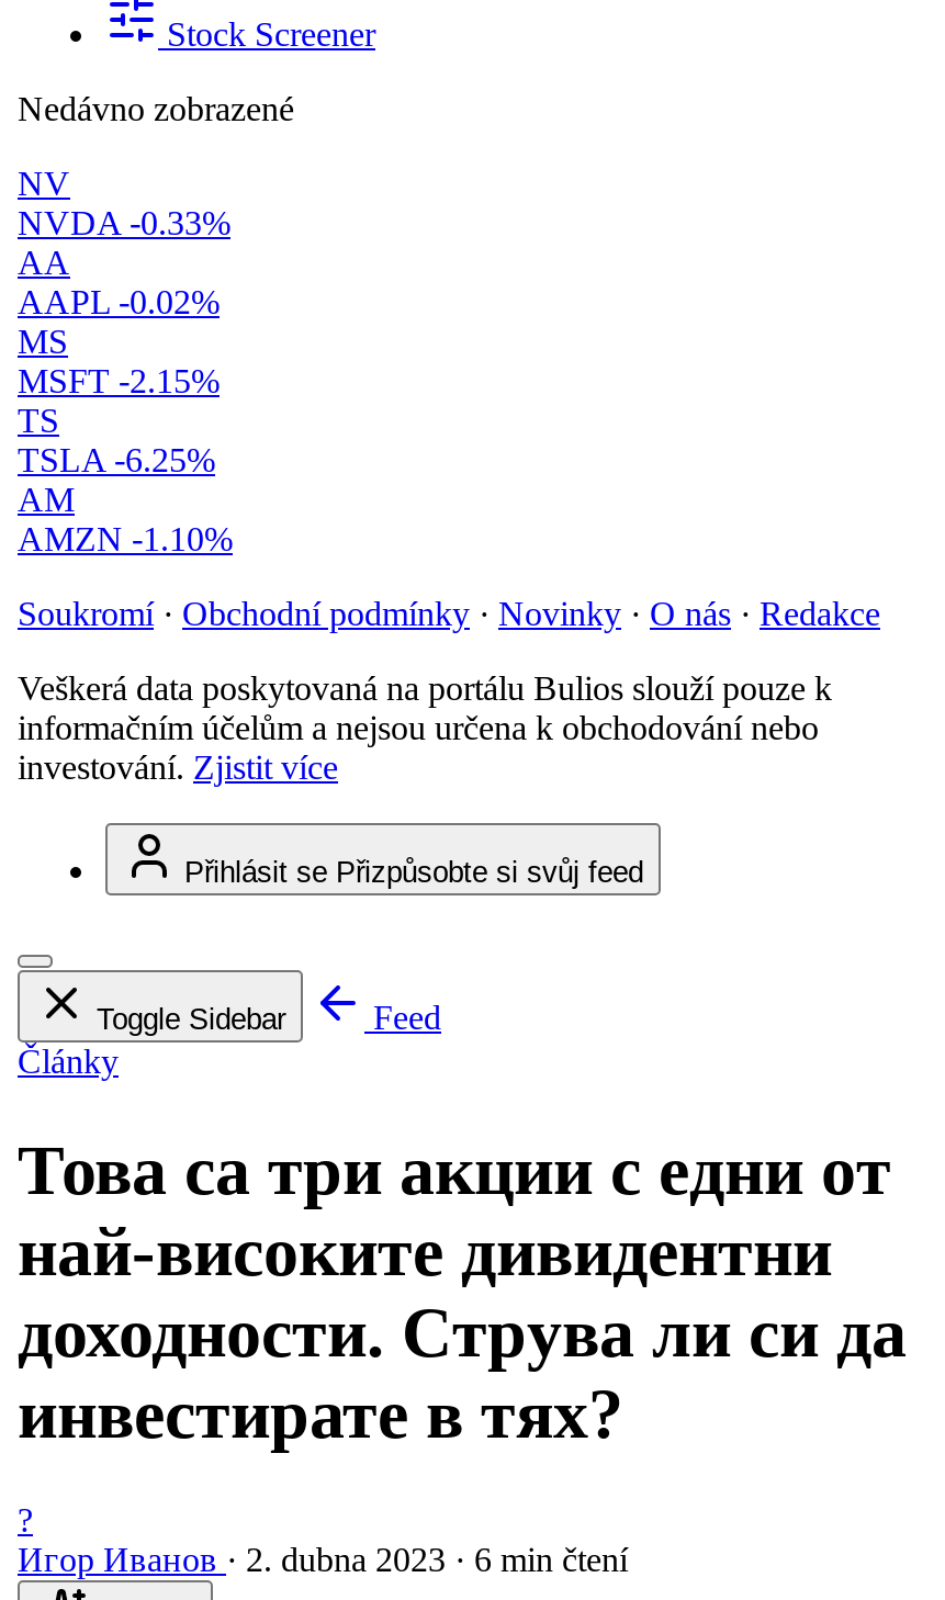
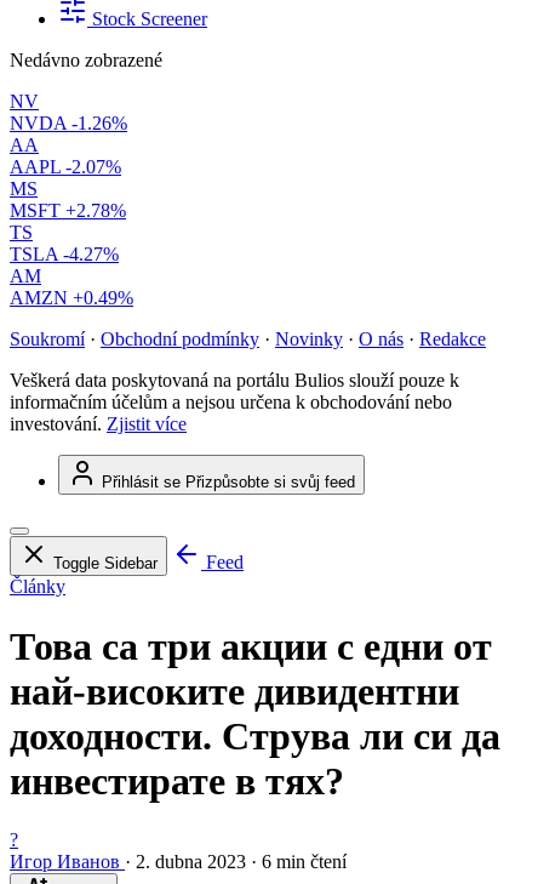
- NVDA -0.33%
+ NVDA -1.26%

- AAPL -0.02%
+ AAPL -2.07%

- MSFT -2.15%
+ MSFT +2.78%

- TSLA -6.25%
+ TSLA -4.27%

- AMZN -1.10%
+ AMZN +0.49%
